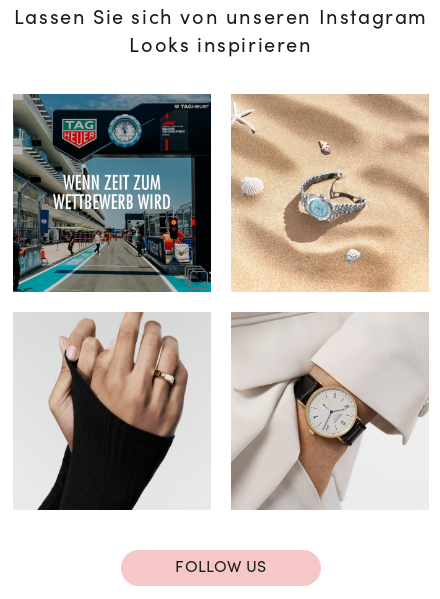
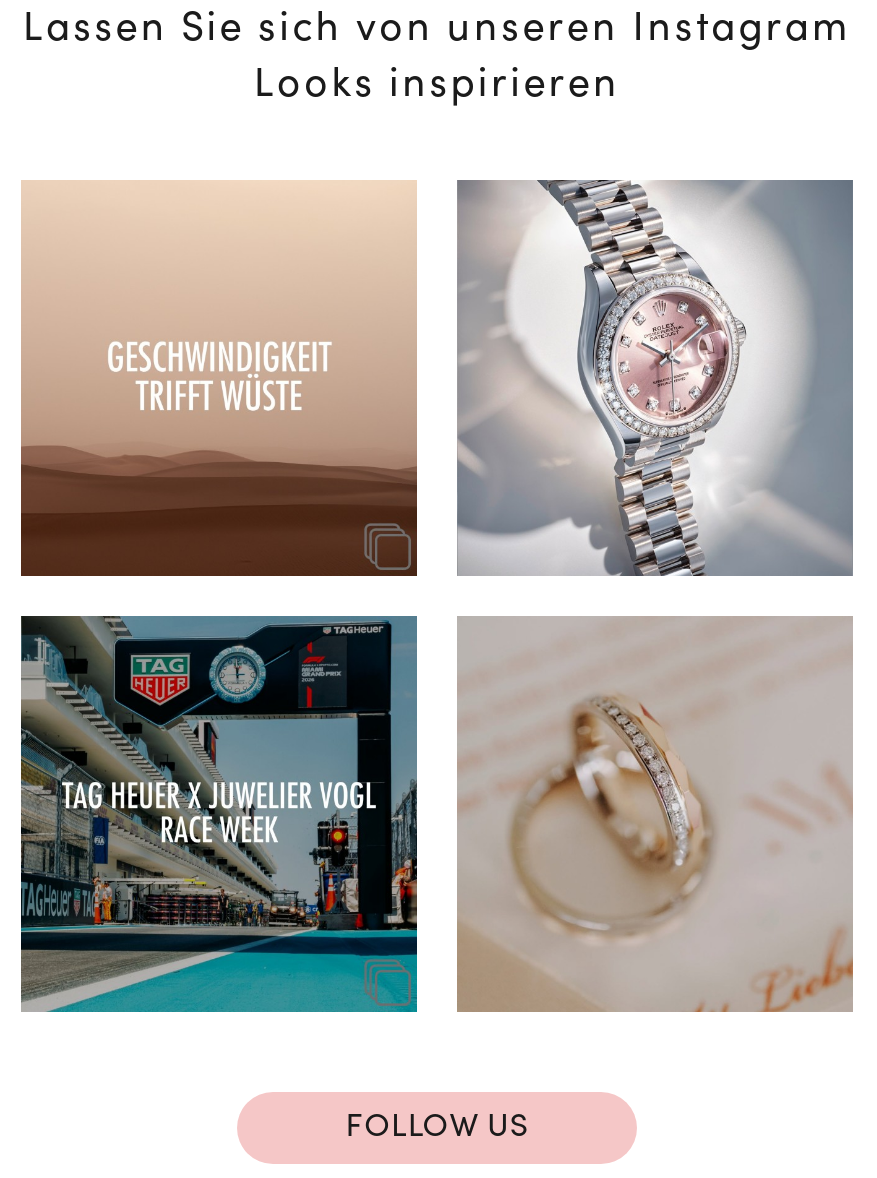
- [image]
+ [image]

- [image]
+ [image]

- [image]
+ [image]

- [image]
+ [image]
